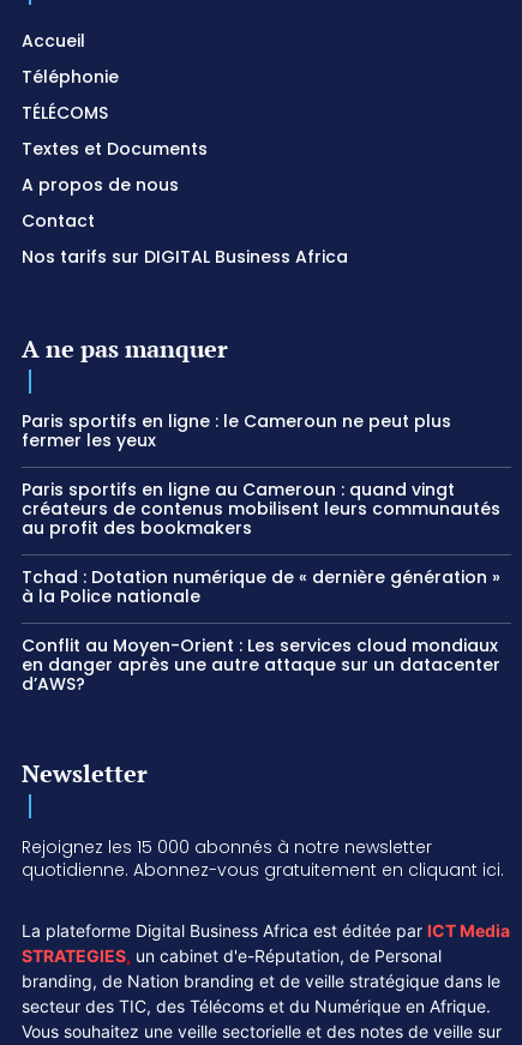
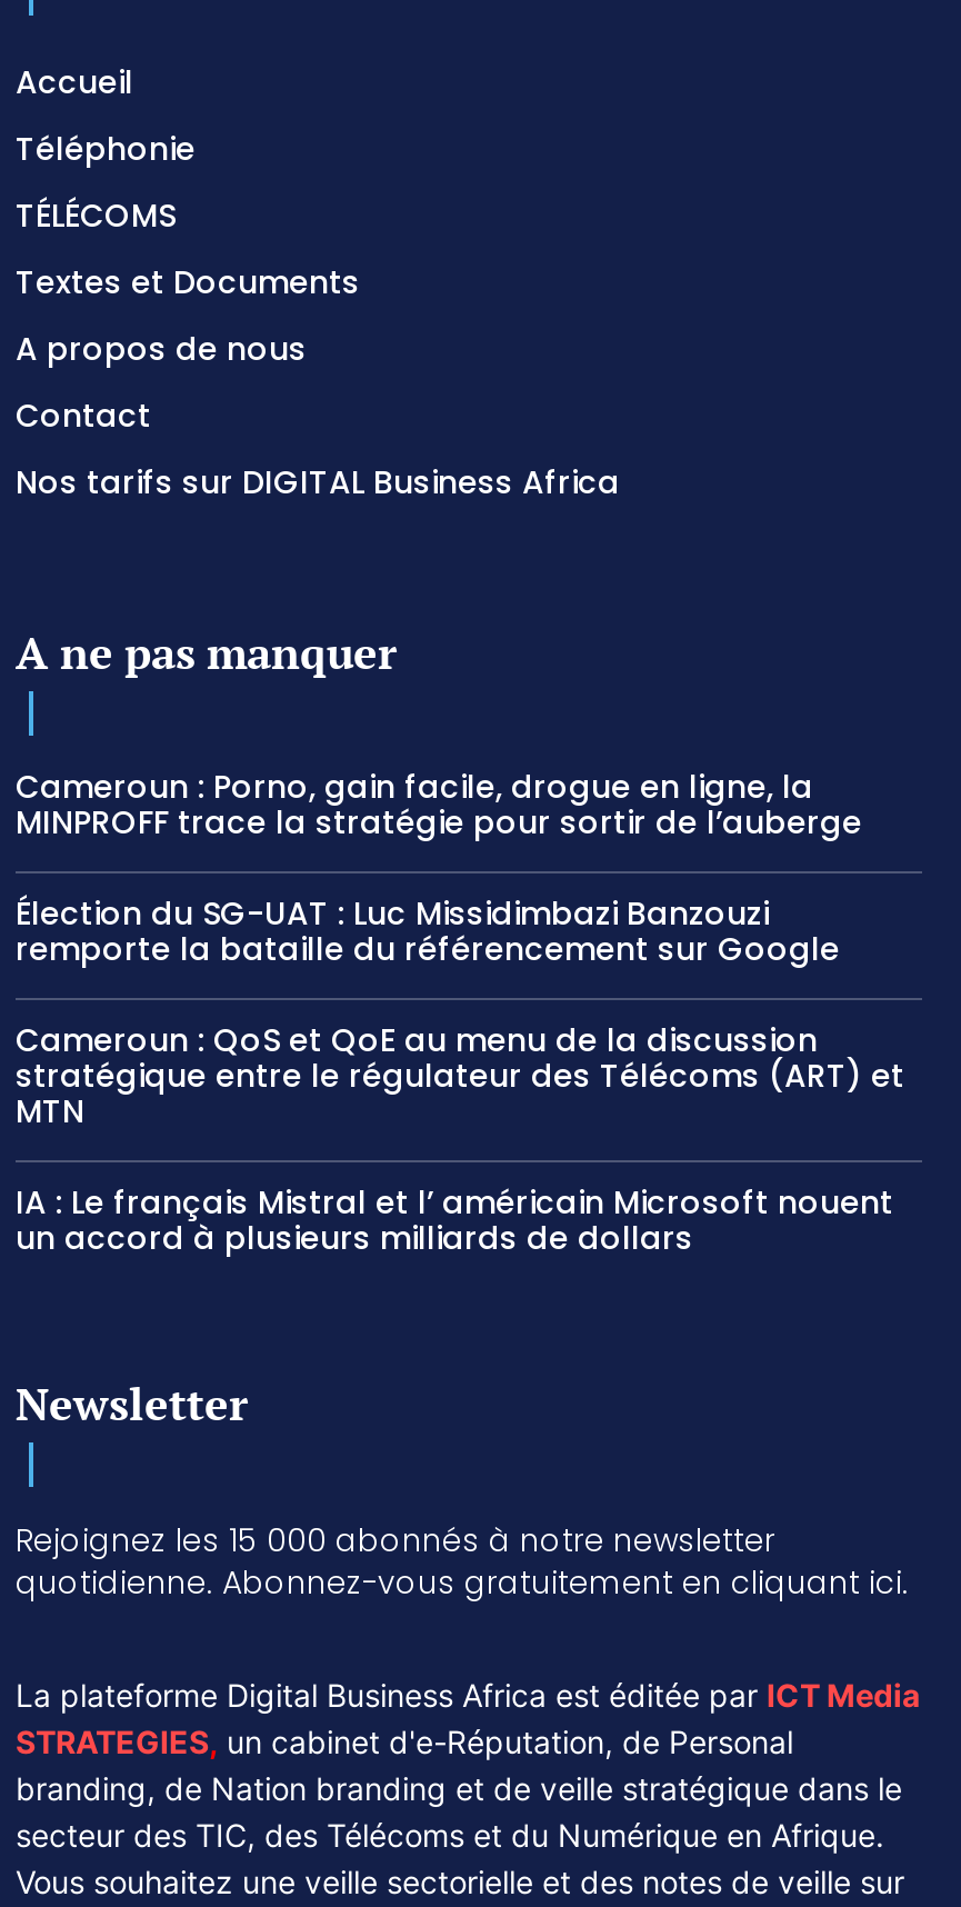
- Paris sportifs en ligne : le Cameroun ne peut plus
- fermer les yeux
+ Cameroun : Porno, gain facile, drogue en ligne, la
+ MINPROFF trace la stratégie pour sortir de l’auberge

- Paris sportifs en ligne au Cameroun : quand vingt
- créateurs de contenus mobilisent leurs communautés
- au profit des bookmakers
+ Élection du SG-UAT : Luc Missidimbazi Banzouzi
+ remporte la bataille du référencement sur Google

- Tchad : Dotation numérique de « dernière génération »
- à la Police nationale
+ Cameroun : QoS et QoE au menu de la discussion
+ stratégique entre le régulateur des Télécoms (ART) et
+ MTN

- Conflit au Moyen-Orient : Les services cloud mondiaux
- en danger après une autre attaque sur un datacenter
- d’AWS?
+ IA : Le français Mistral et l’ américain Microsoft nouent
+ un accord à plusieurs milliards de dollars
